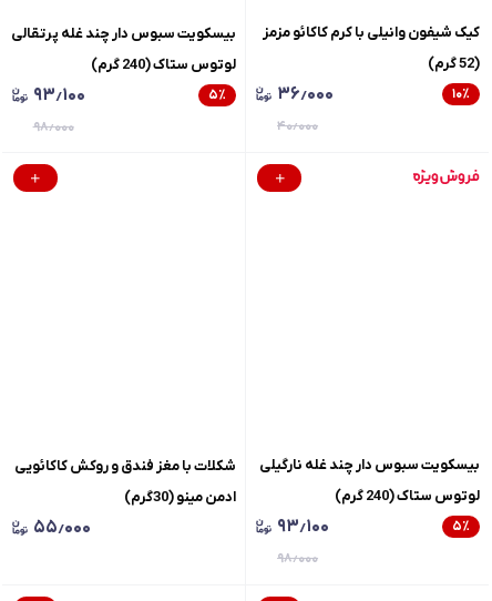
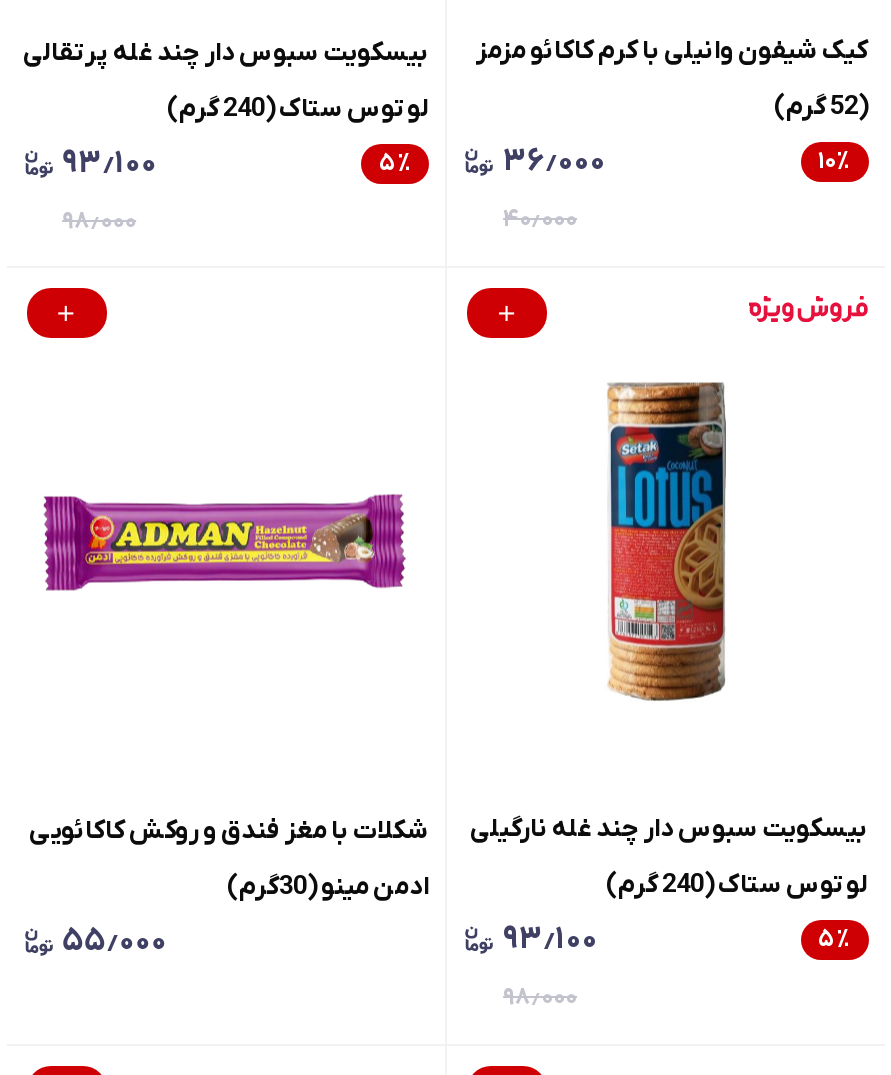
+ [image]

+ [image]
